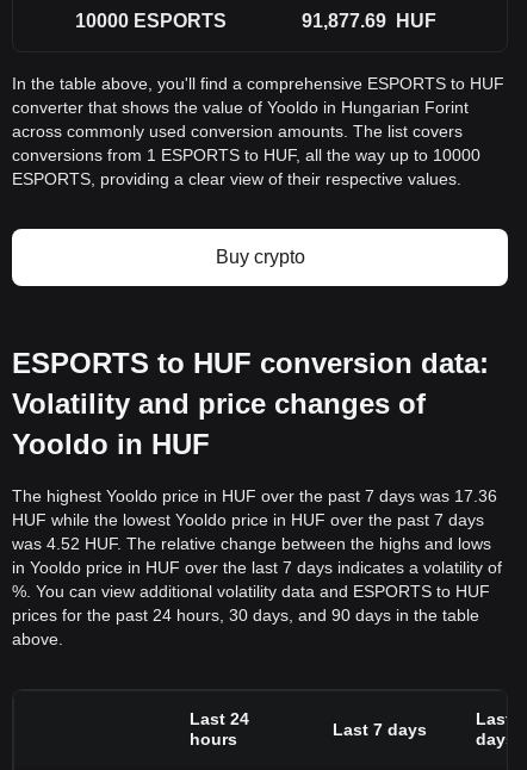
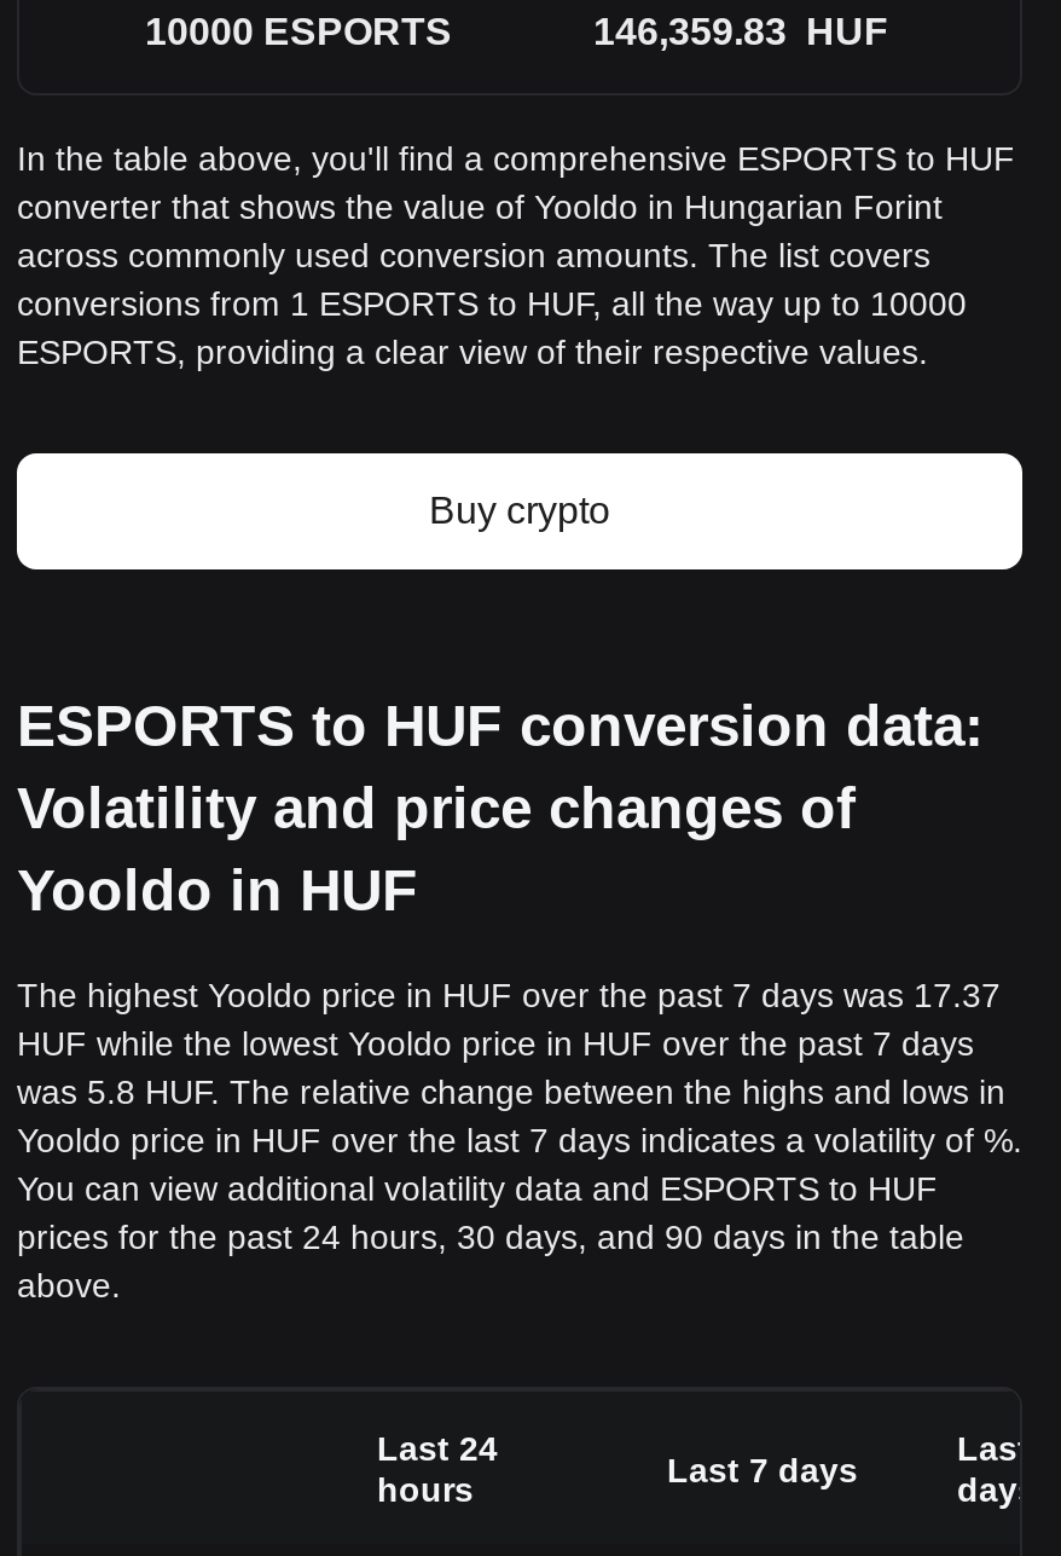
- 91,877.69 HUF
+ 146,359.83 HUF

- The highest Yooldo price in HUF over the past 7 days was 17.36
+ The highest Yooldo price in HUF over the past 7 days was 17.37

- was 4.52 HUF. The relative change between the highs and lows
- in Yooldo price in HUF over the last 7 days indicates a volatility of
- %. You can view additional volatility data and ESPORTS to HUF
+ was 5.8 HUF. The relative change between the highs and lows in
+ Yooldo price in HUF over the last 7 days indicates a volatility of %.
+ You can view additional volatility data and ESPORTS to HUF
